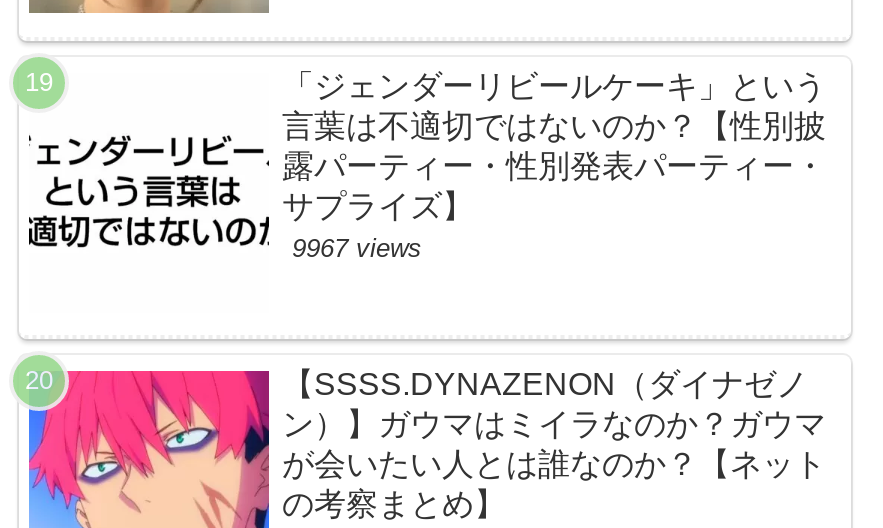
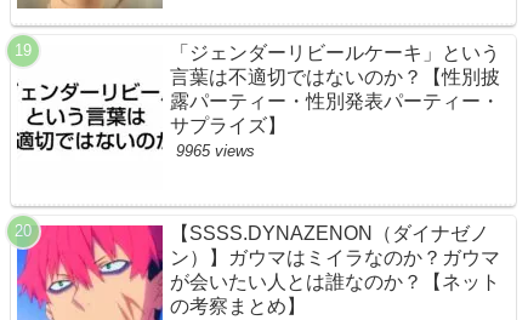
- 9967 views
+ 9965 views
